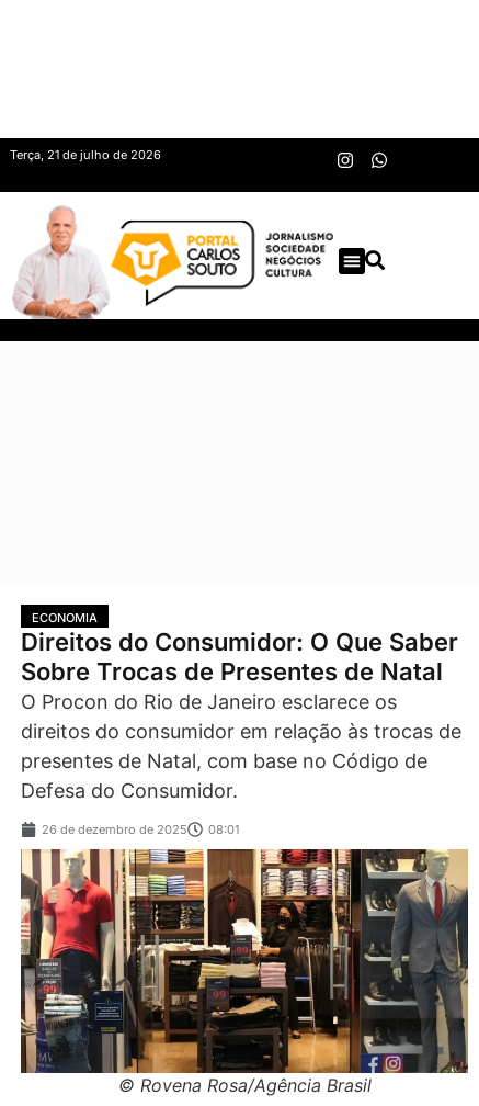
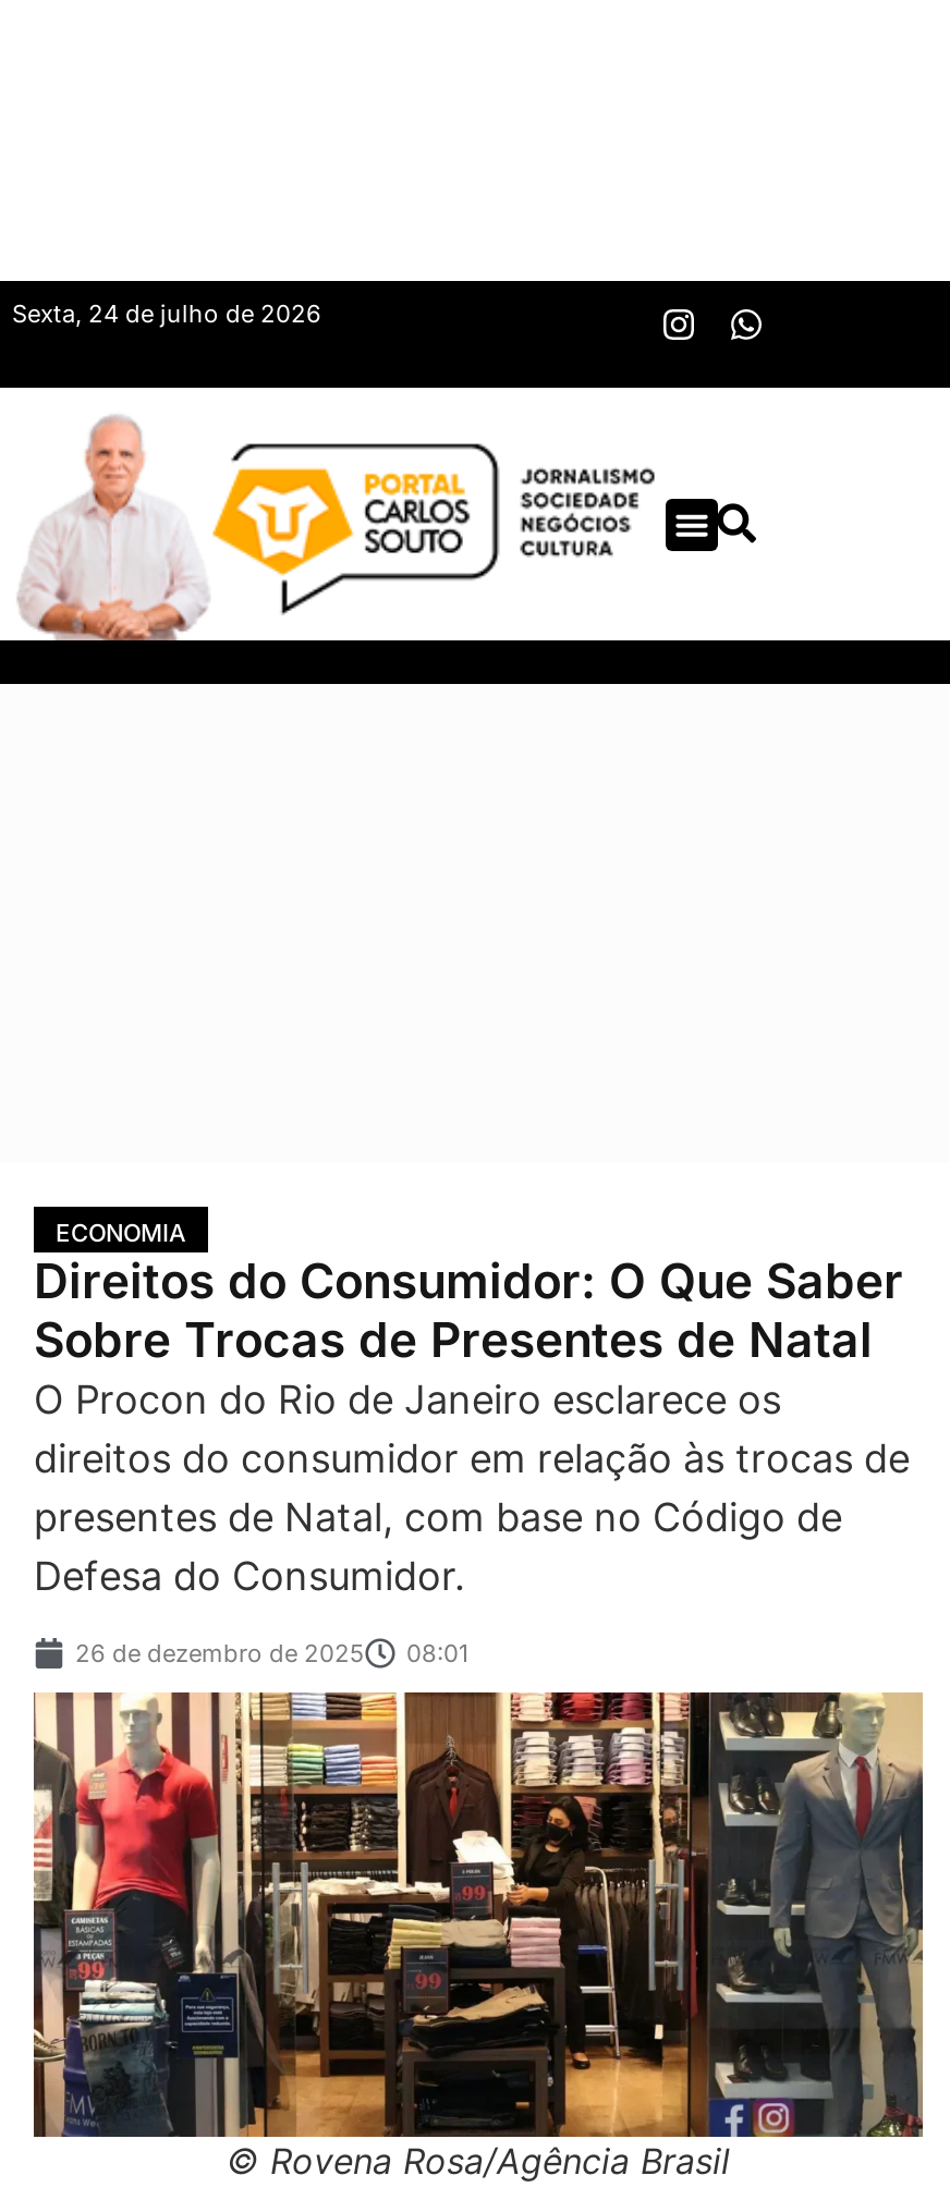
- Terça, 21 de julho de 2026
+ Sexta, 24 de julho de 2026
